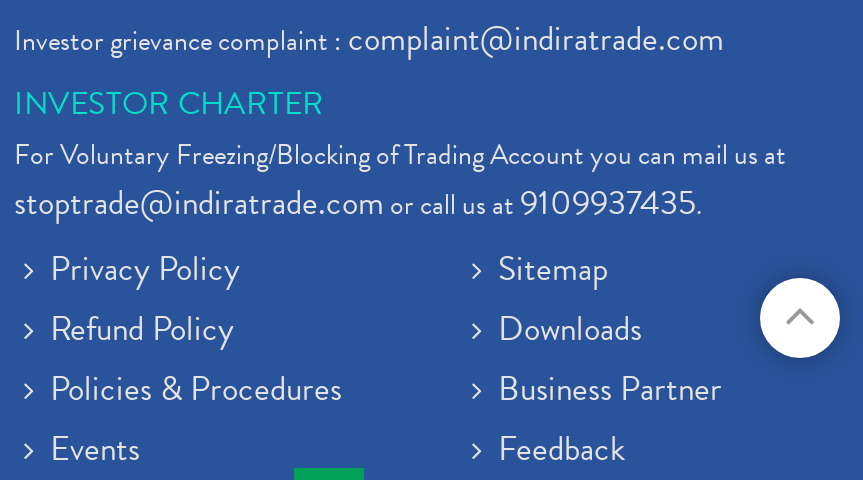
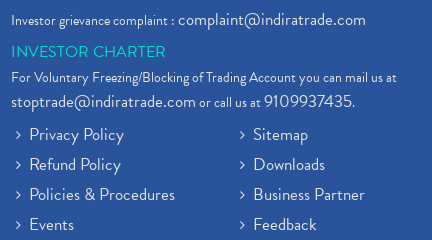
- [image]
